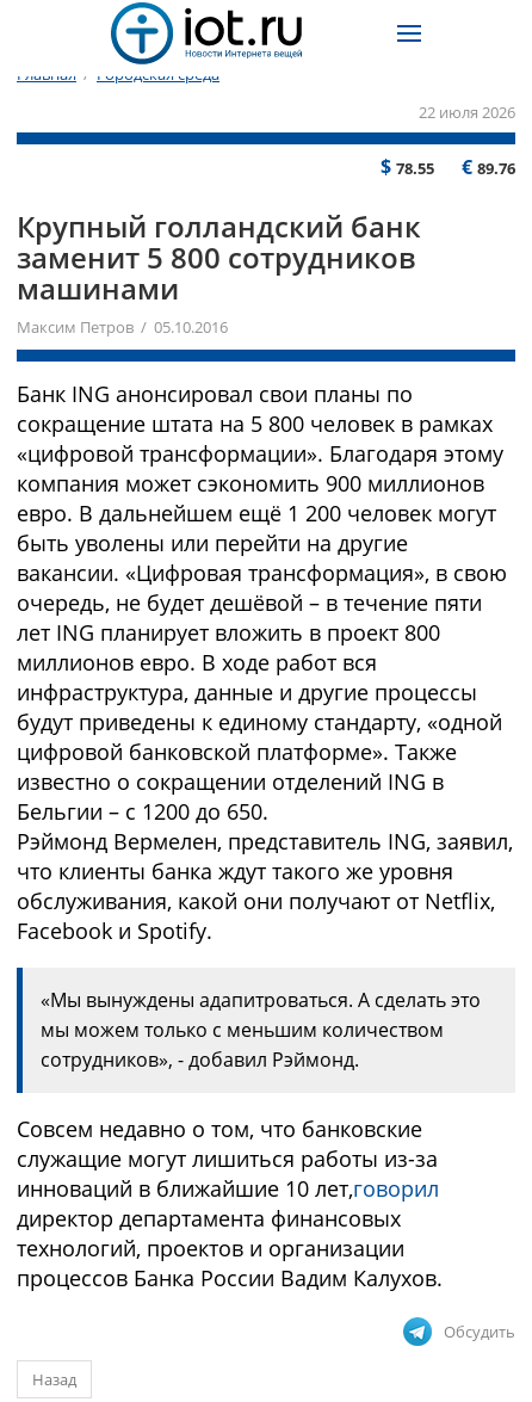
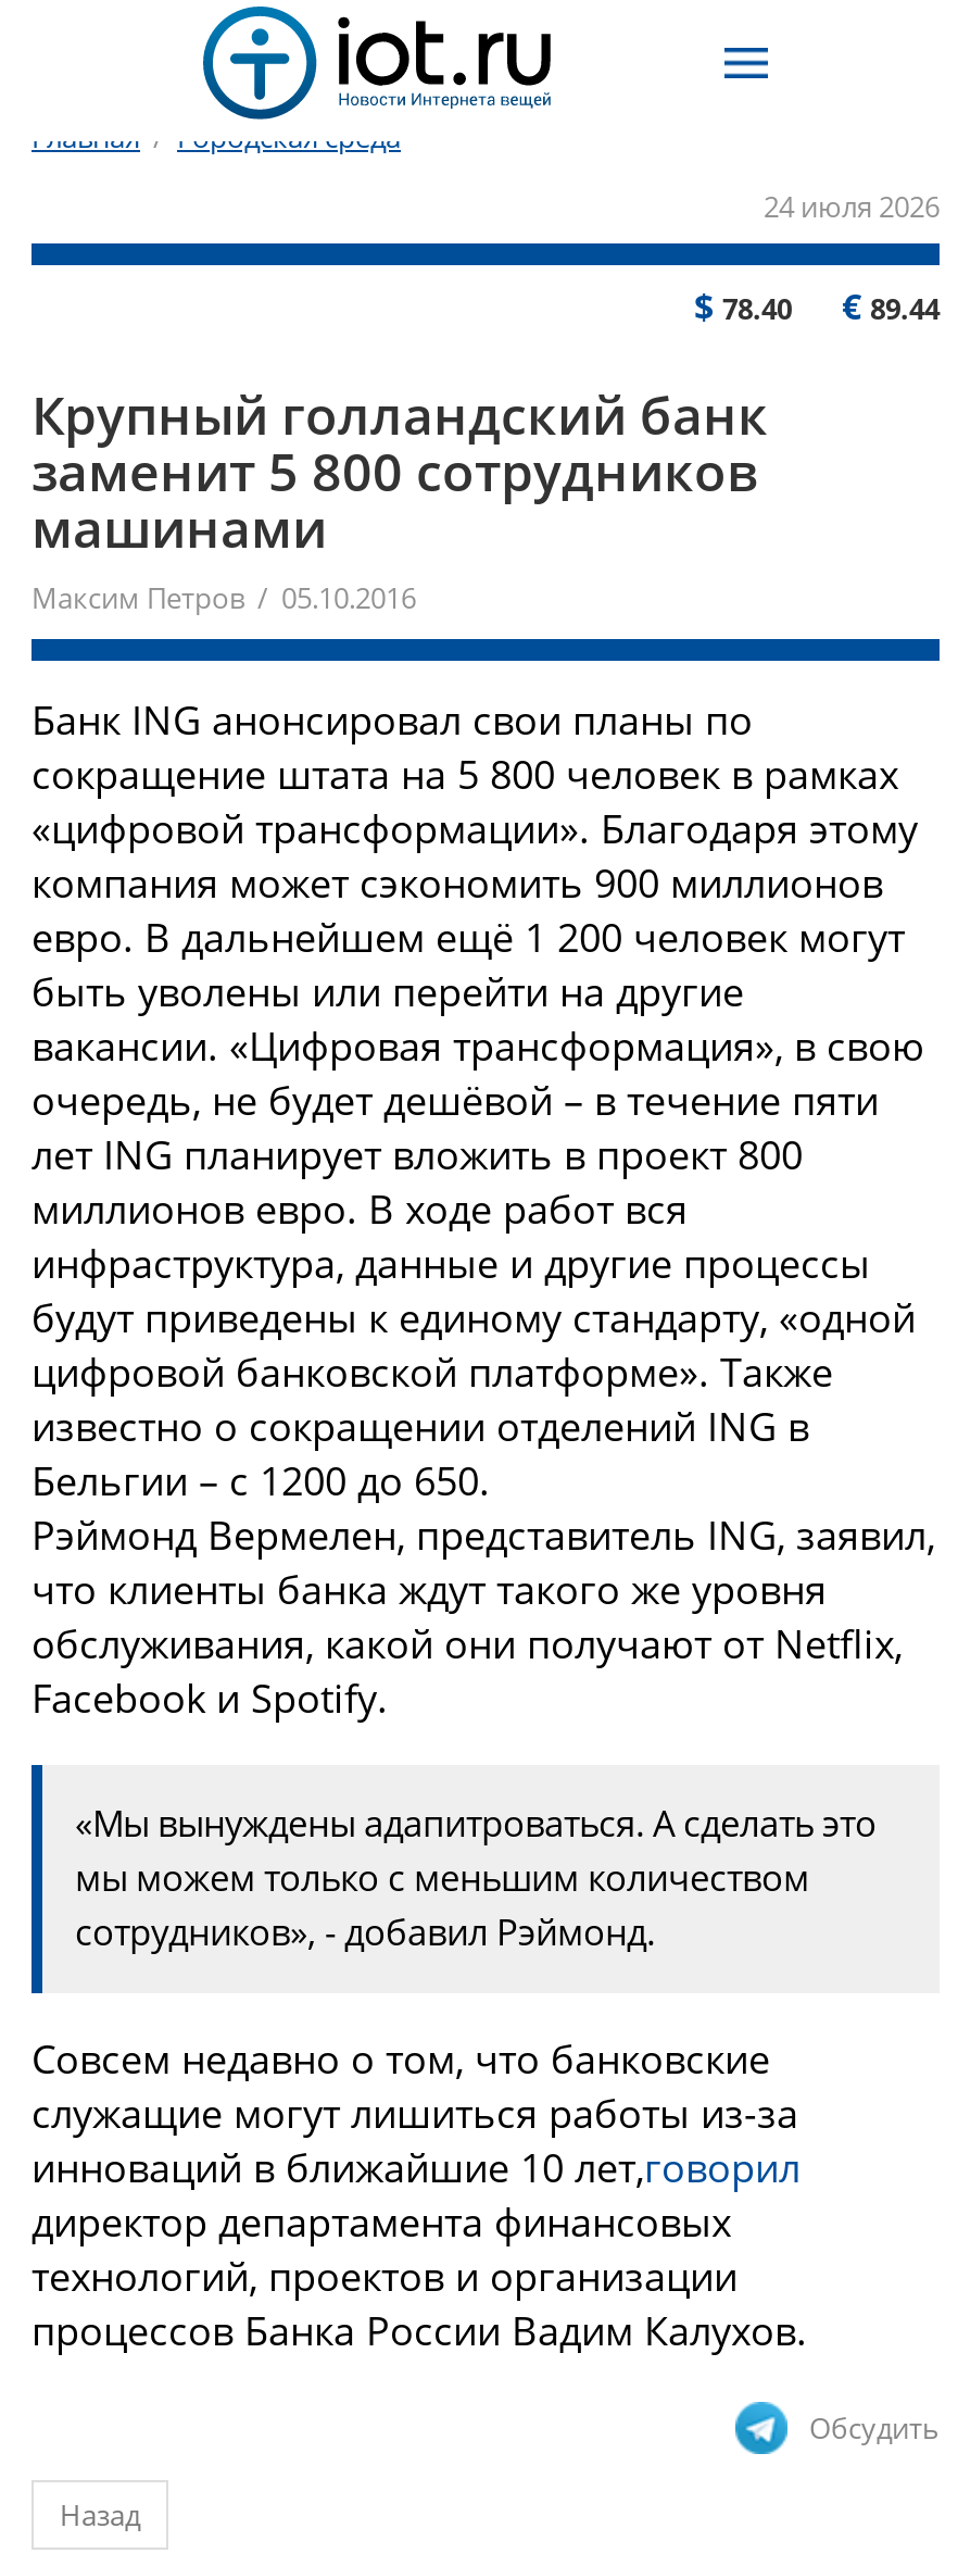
- 22 июля 2026
+ 24 июля 2026

- $78.55
+ $78.40

- €89.76
+ €89.44
